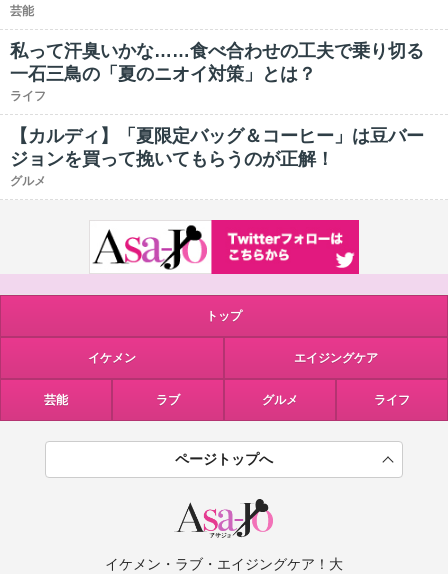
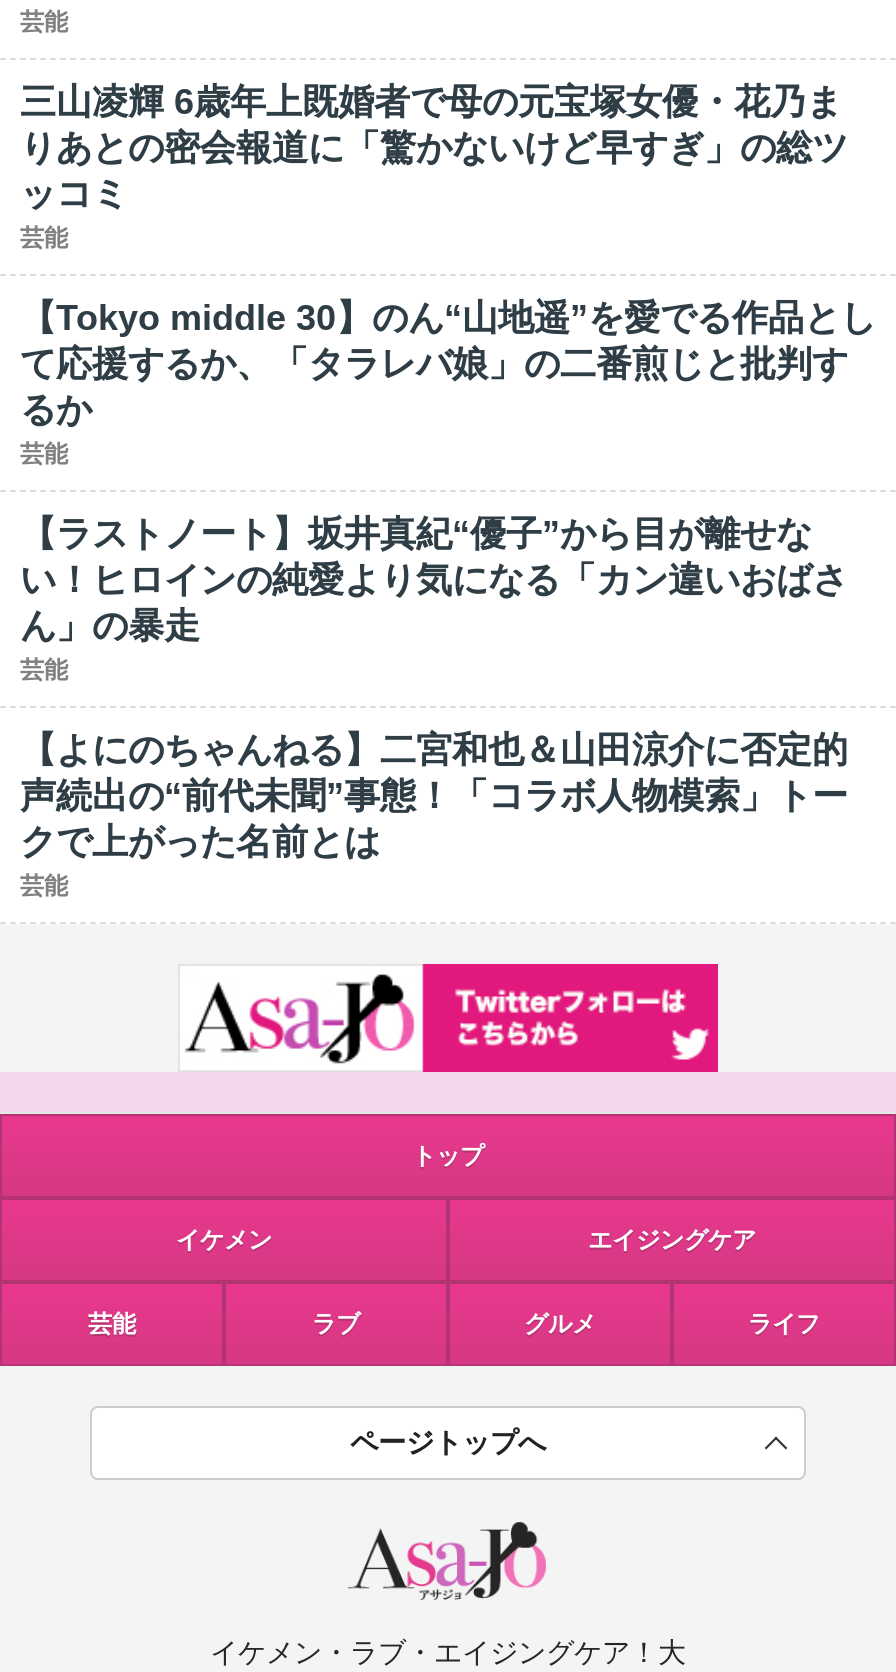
- 私って汗臭いかな……食べ合わせの工夫で乗り切る
- 一石三鳥の「夏のニオイ対策」とは？
- ライフ
- 【カルディ】「夏限定バッグ＆コーヒー」は豆バー
- ジョンを買って挽いてもらうのが正解！
- グルメ
+ 三山凌輝 6歳年上既婚者で母の元宝塚女優・花乃ま
+ りあとの密会報道に「驚かないけど早すぎ」の総ツ
+ ッコミ
+ 芸能
+ 【Tokyo middle 30】のん“山地遥”を愛でる作品とし
+ て応援するか、「タラレバ娘」の二番煎じと批判す
+ るか
+ 芸能
+ 【ラストノート】坂井真紀“優子”から目が離せな
+ い！ヒロインの純愛より気になる「カン違いおばさ
+ ん」の暴走
+ 芸能
+ 【よにのちゃんねる】二宮和也＆山田涼介に否定的
+ 声続出の“前代未聞”事態！「コラボ人物模索」トー
+ クで上がった名前とは
+ 芸能
